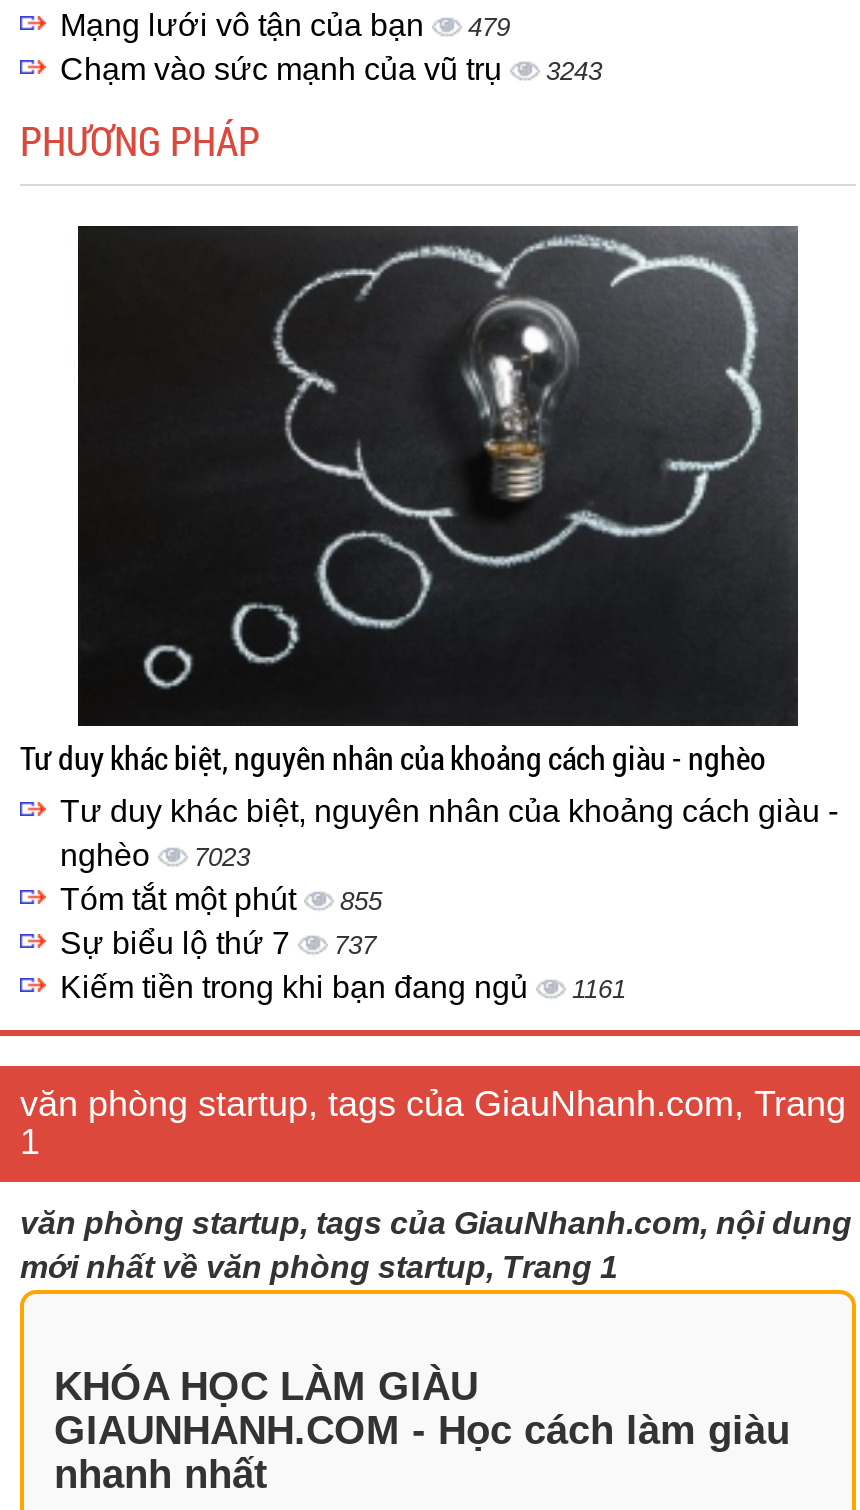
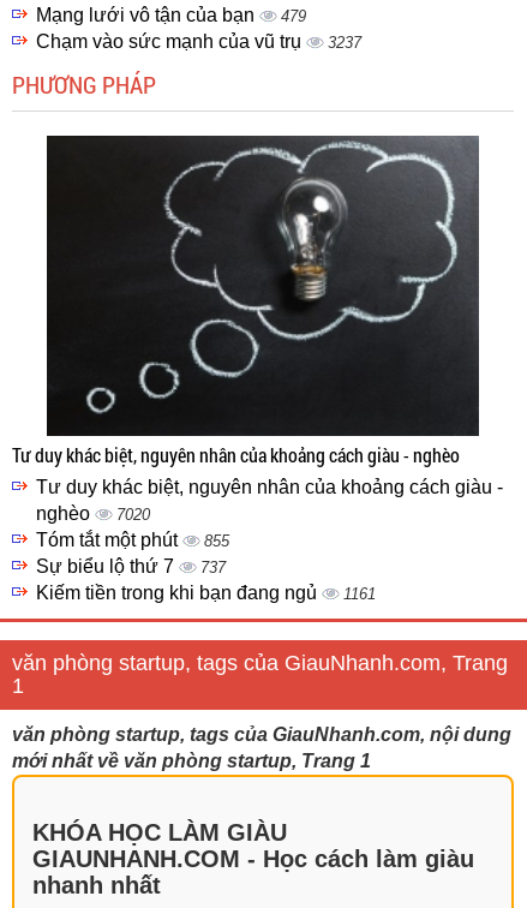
- Chạm vào sức mạnh của vũ trụ 3243
+ Chạm vào sức mạnh của vũ trụ 3237

- nghèo 7023
+ nghèo 7020
